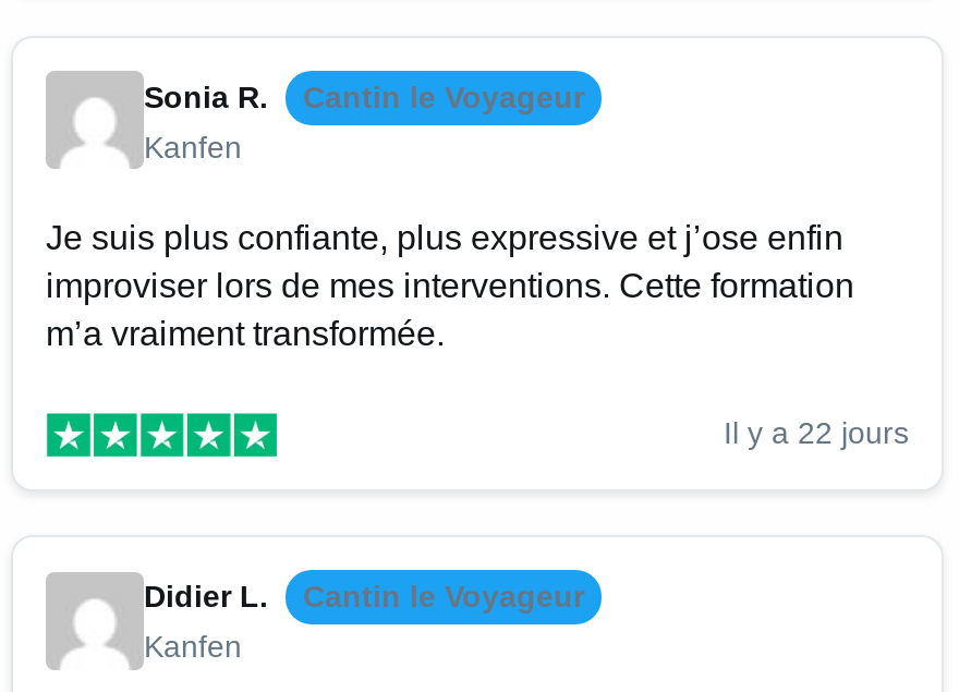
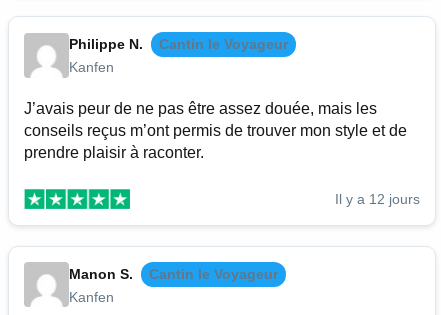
- Sonia R.
+ Philippe N.

- Je suis plus confiante, plus expressive et j’ose enfin
- improviser lors de mes interventions. Cette formation
- m’a vraiment transformée.
+ J’avais peur de ne pas être assez douée, mais les
+ conseils reçus m’ont permis de trouver mon style et de
+ prendre plaisir à raconter.

- Il y a 22 jours
+ Il y a 12 jours

- Didier L.
+ Manon S.
